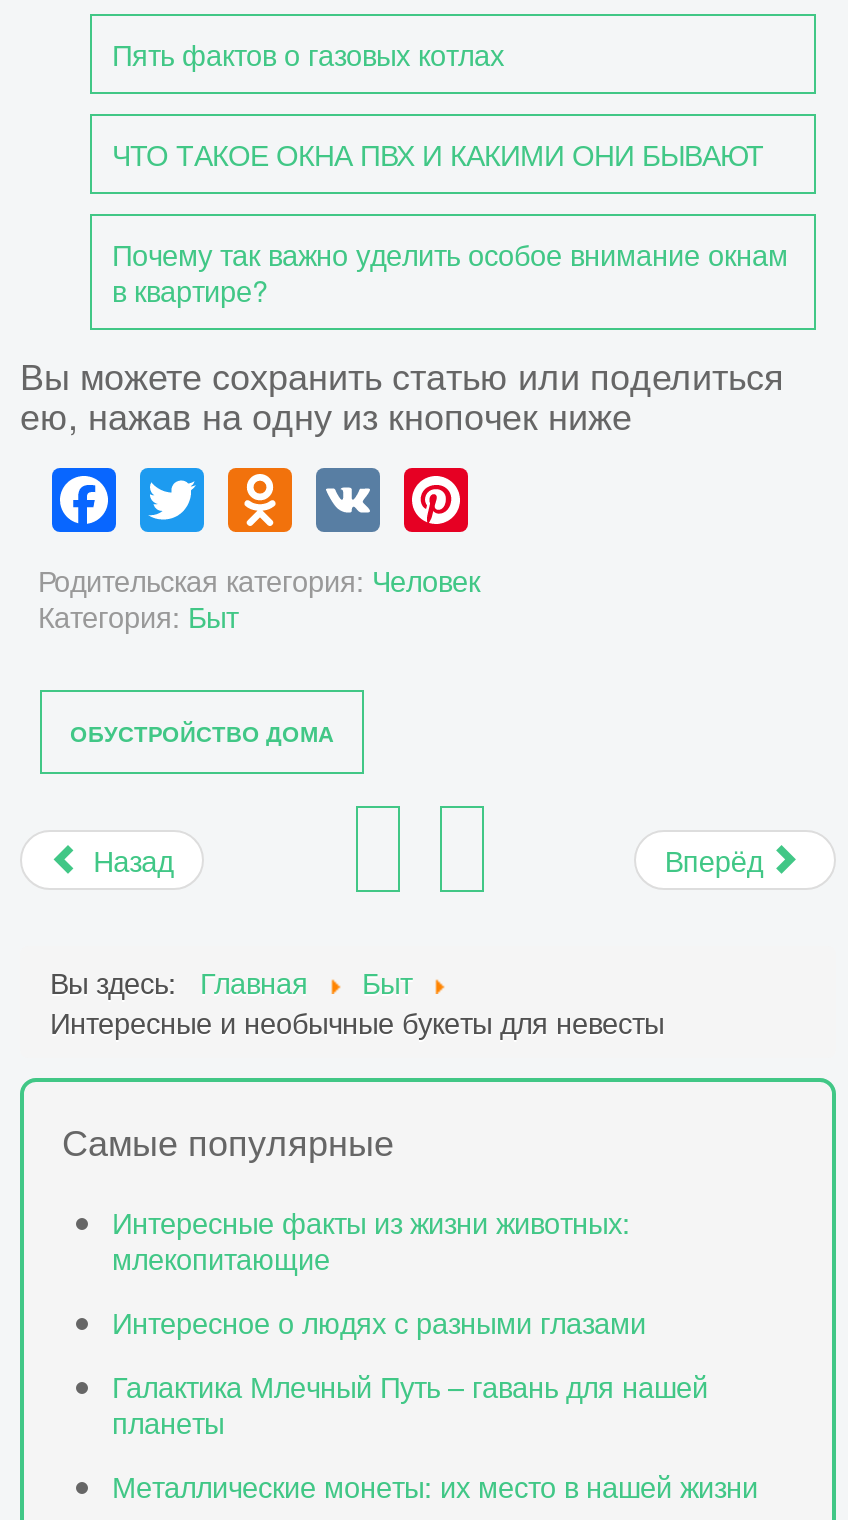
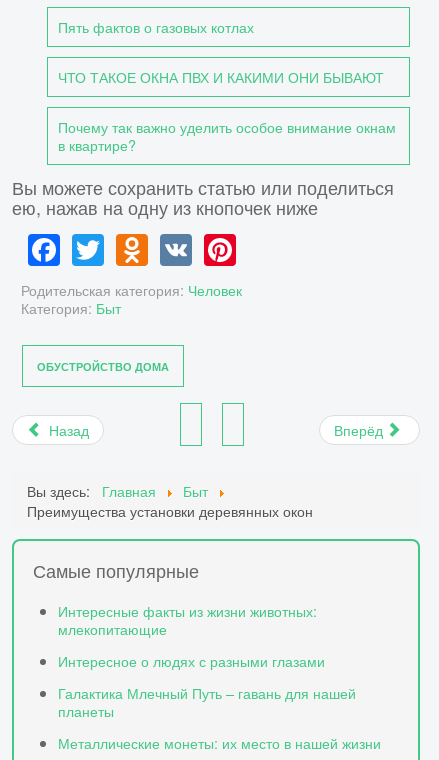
- Интересные и необычные букеты для невесты
+ Преимущества установки деревянных окон
